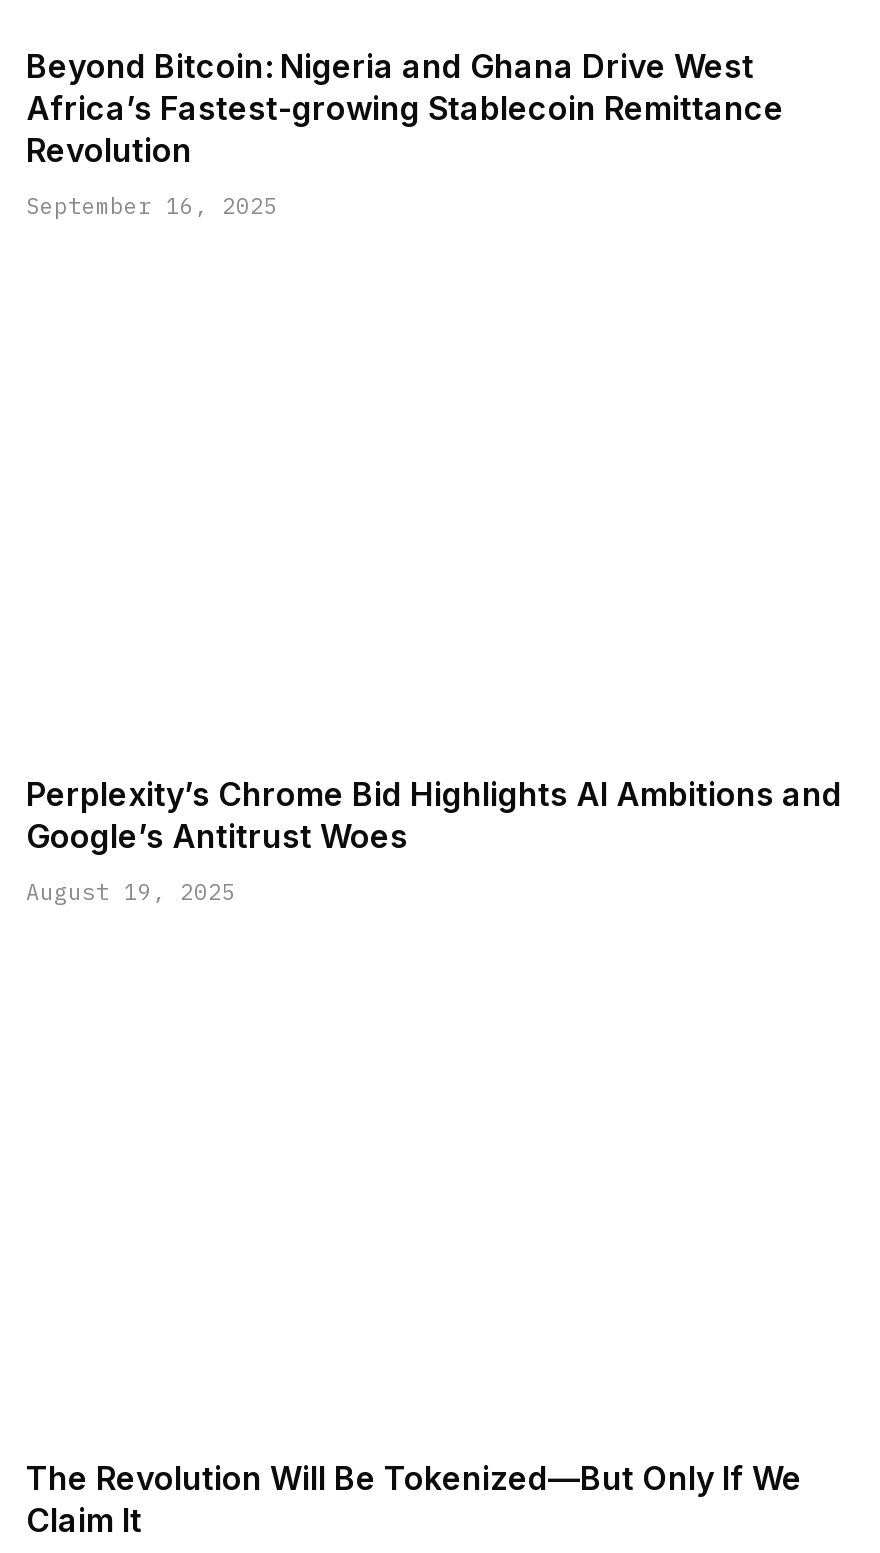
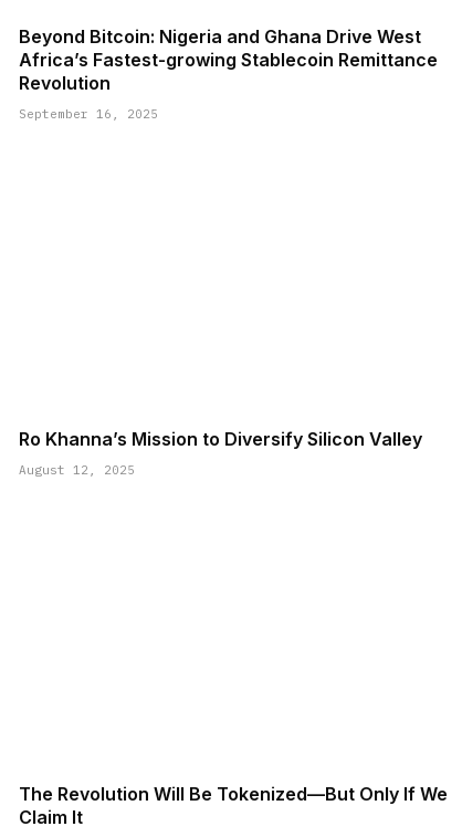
- Perplexity’s Chrome Bid Highlights AI Ambitions and
- Google’s Antitrust Woes
+ Ro Khanna’s Mission to Diversify Silicon Valley

- August 19, 2025
+ August 12, 2025
